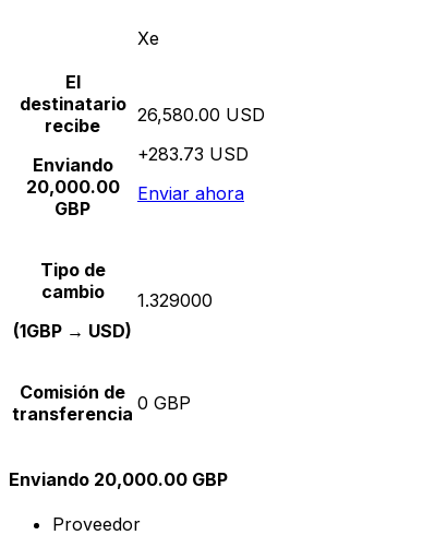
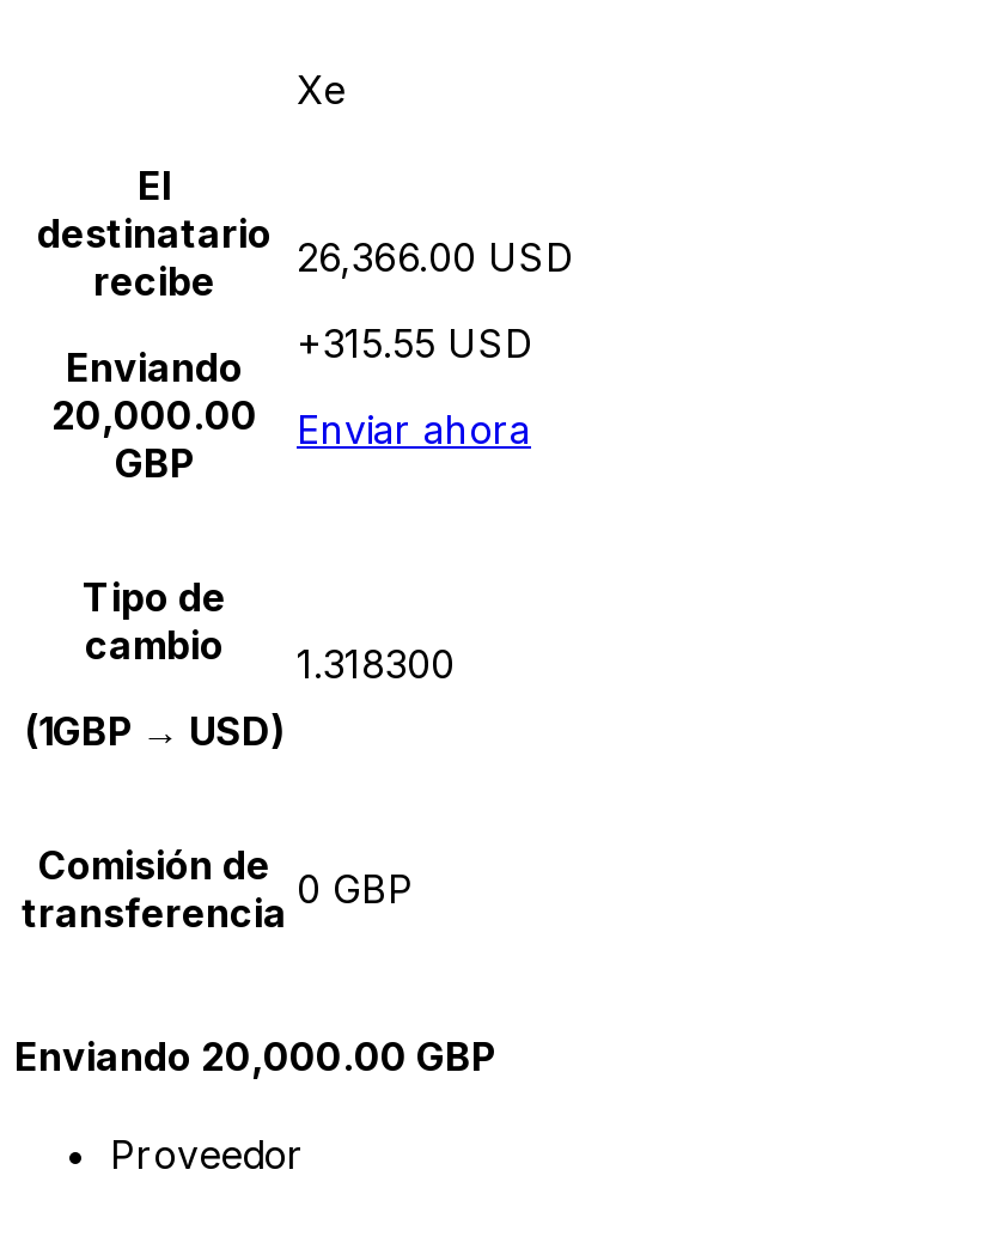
- destinatario recibe 26,580.00 USD
+ destinatario recibe 26,366.00 USD

- Enviando +283.73 USD
+ Enviando +315.55 USD

- cambio 1.329000
+ cambio 1.318300
